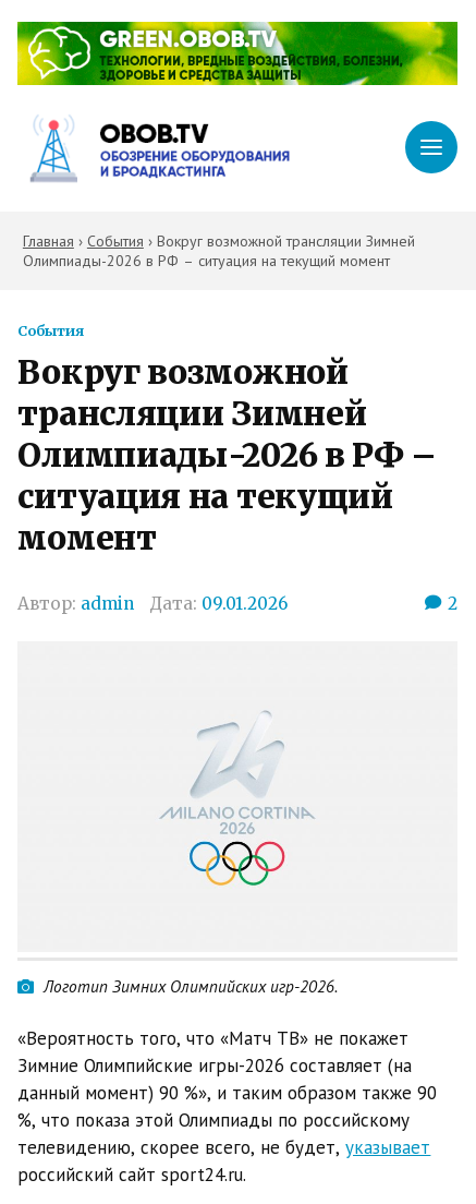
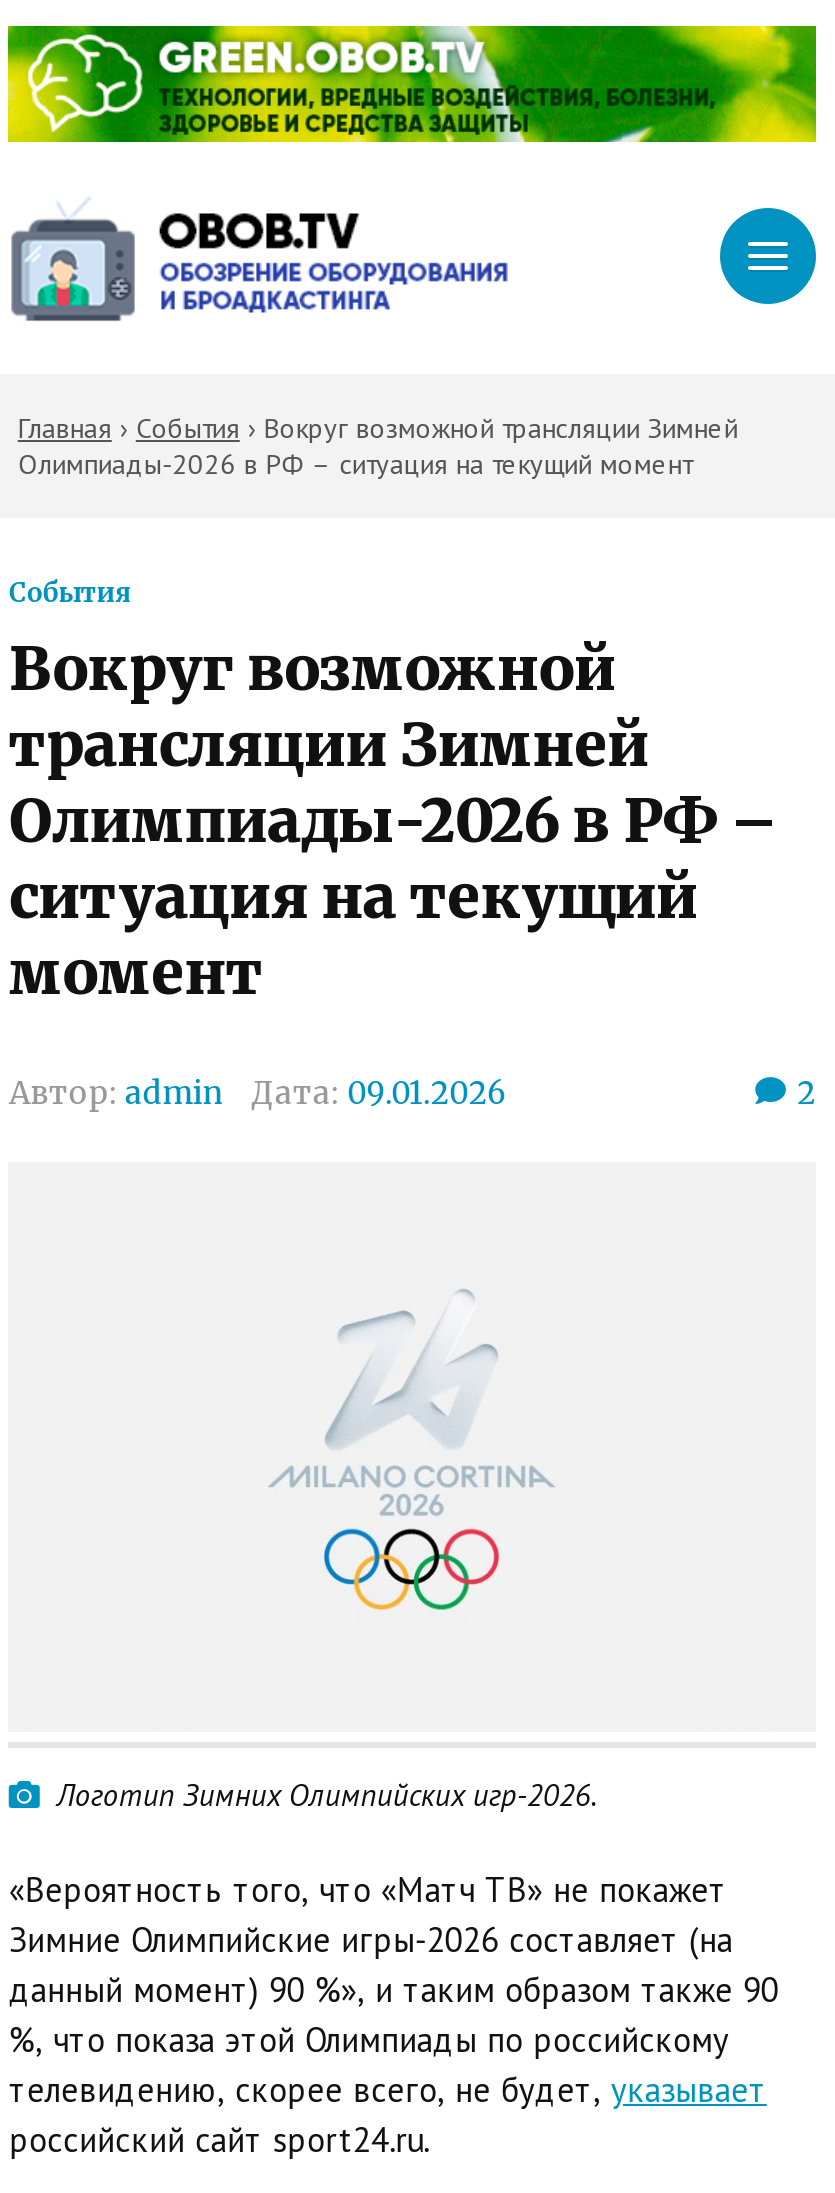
- [image]
+ [image]
